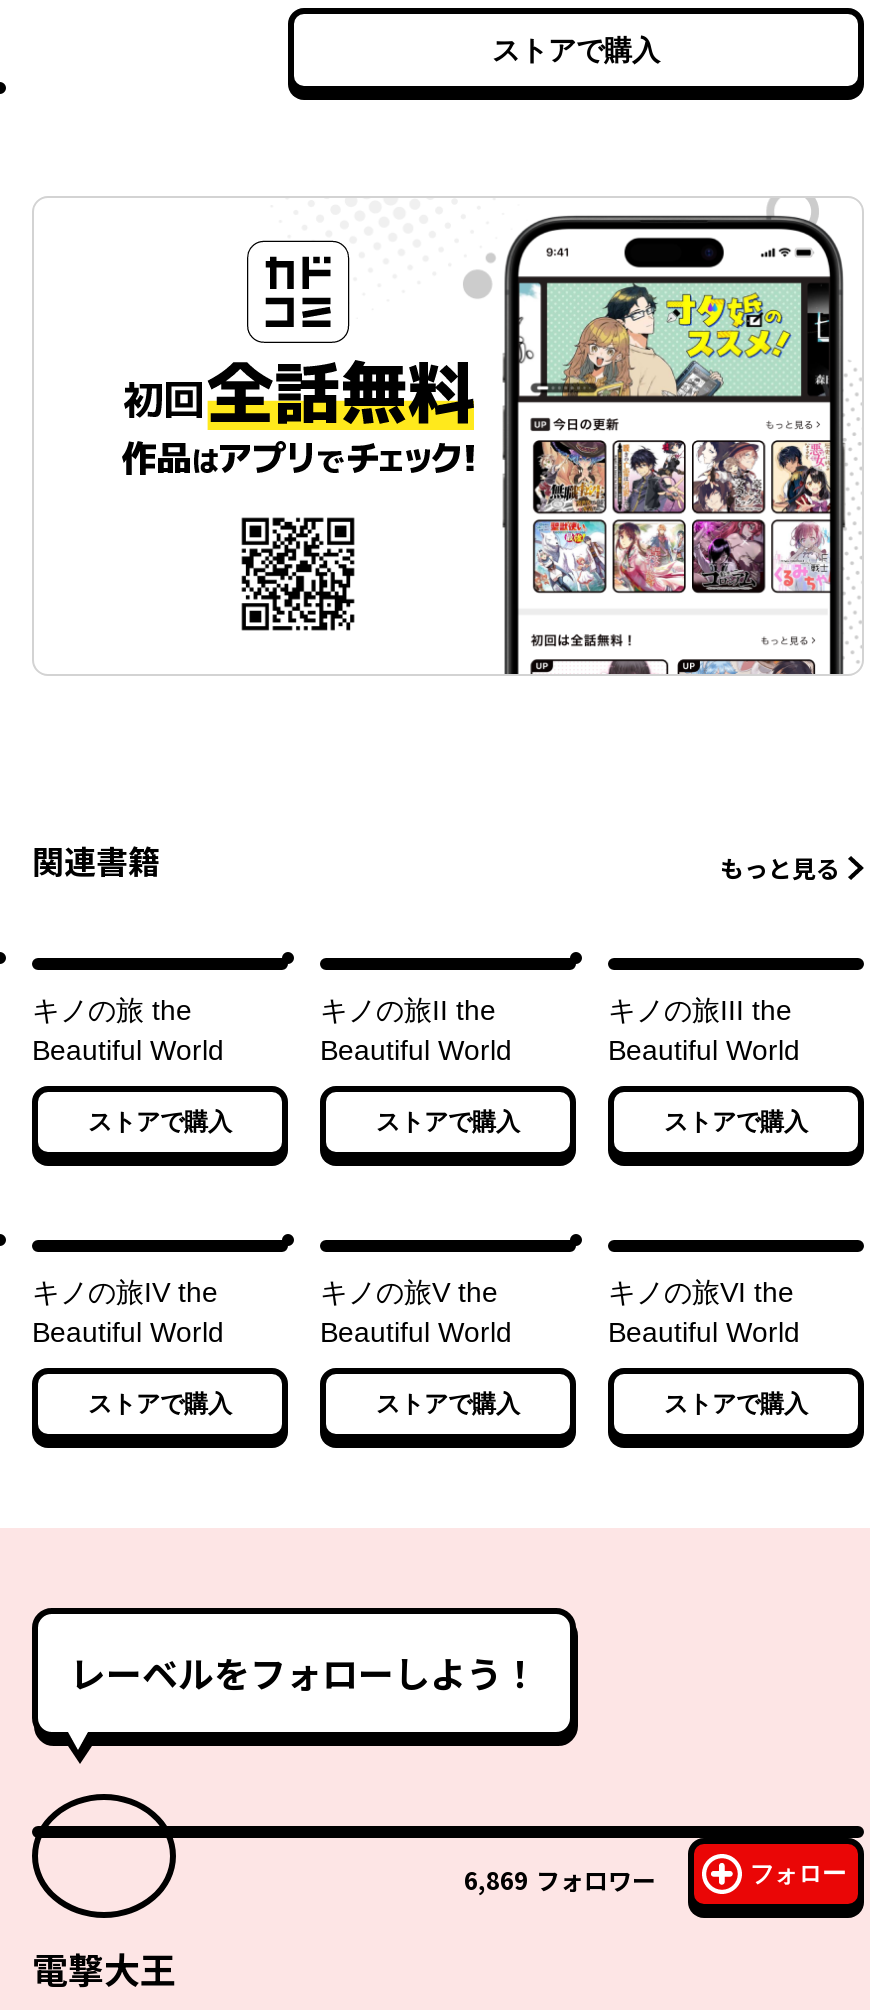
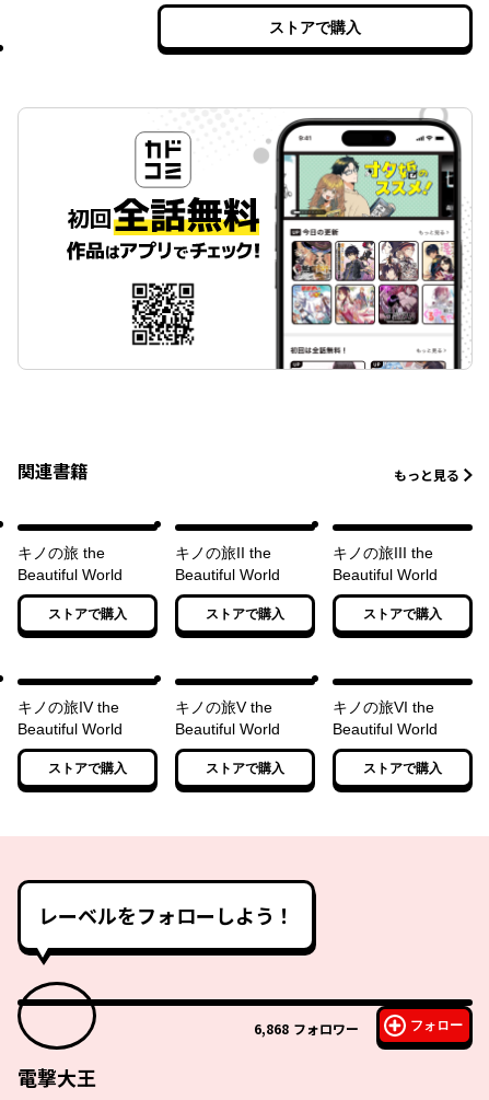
- 6,869 フォロワー
+ 6,868 フォロワー
